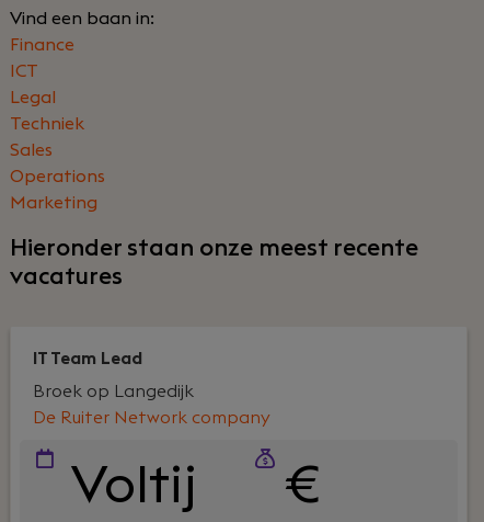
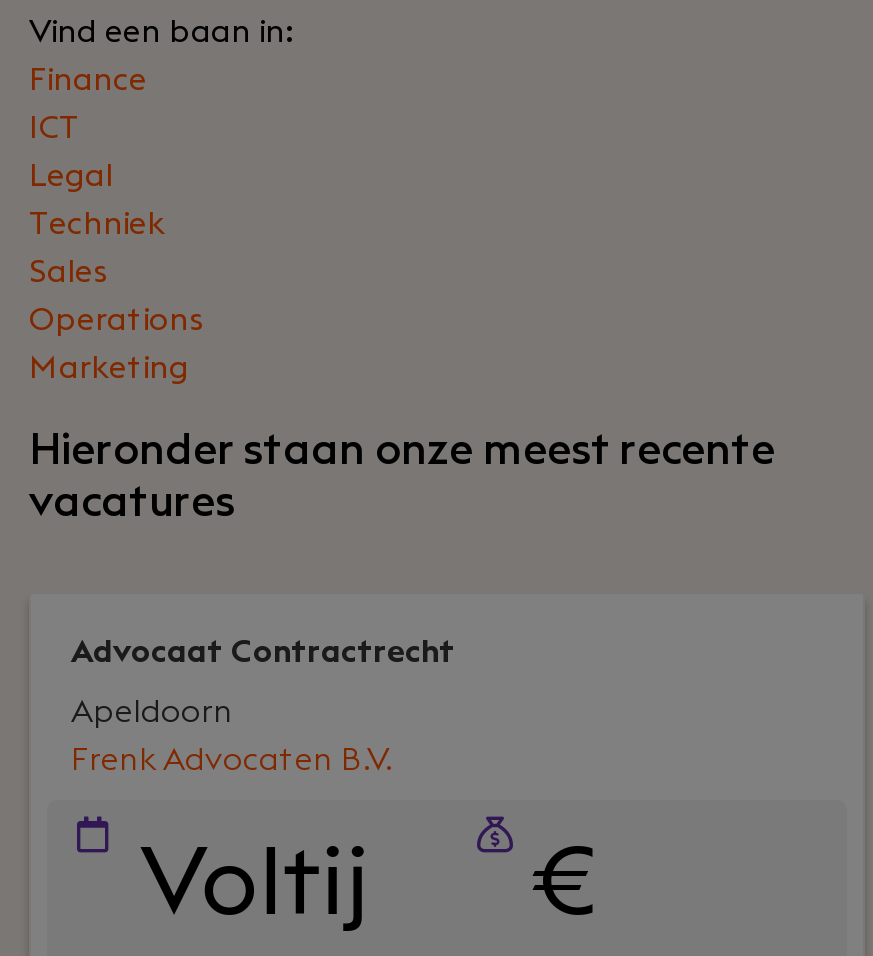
- IT Team Lead
+ Advocaat Contractrecht

- Broek op Langedijk
+ Apeldoorn

- De Ruiter Network company
+ Frenk Advocaten B.V.
